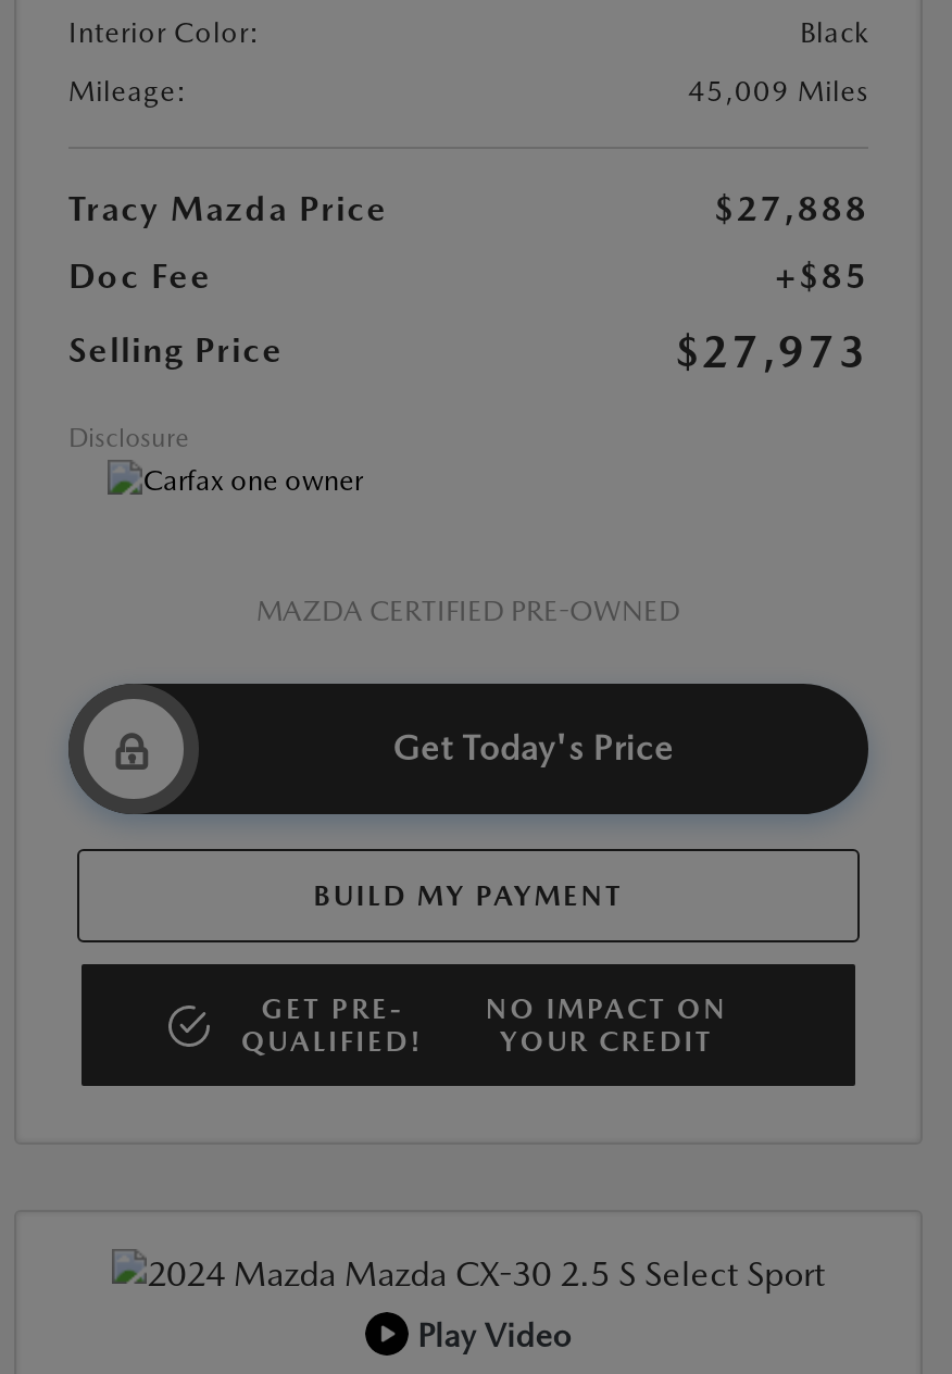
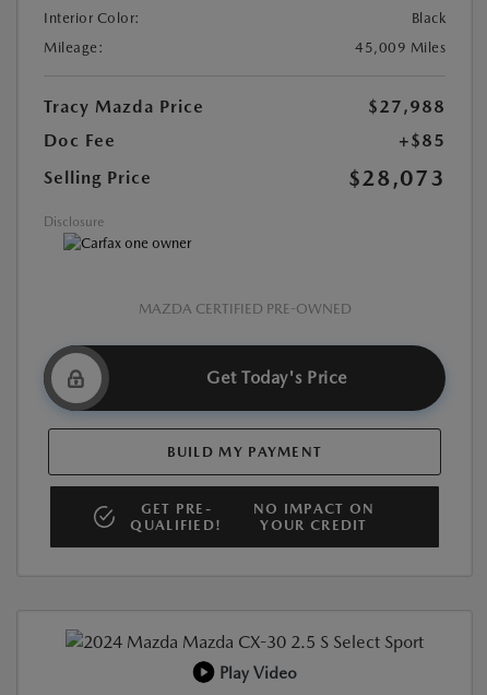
- $27,888
+ $27,988

- $27,973
+ $28,073
